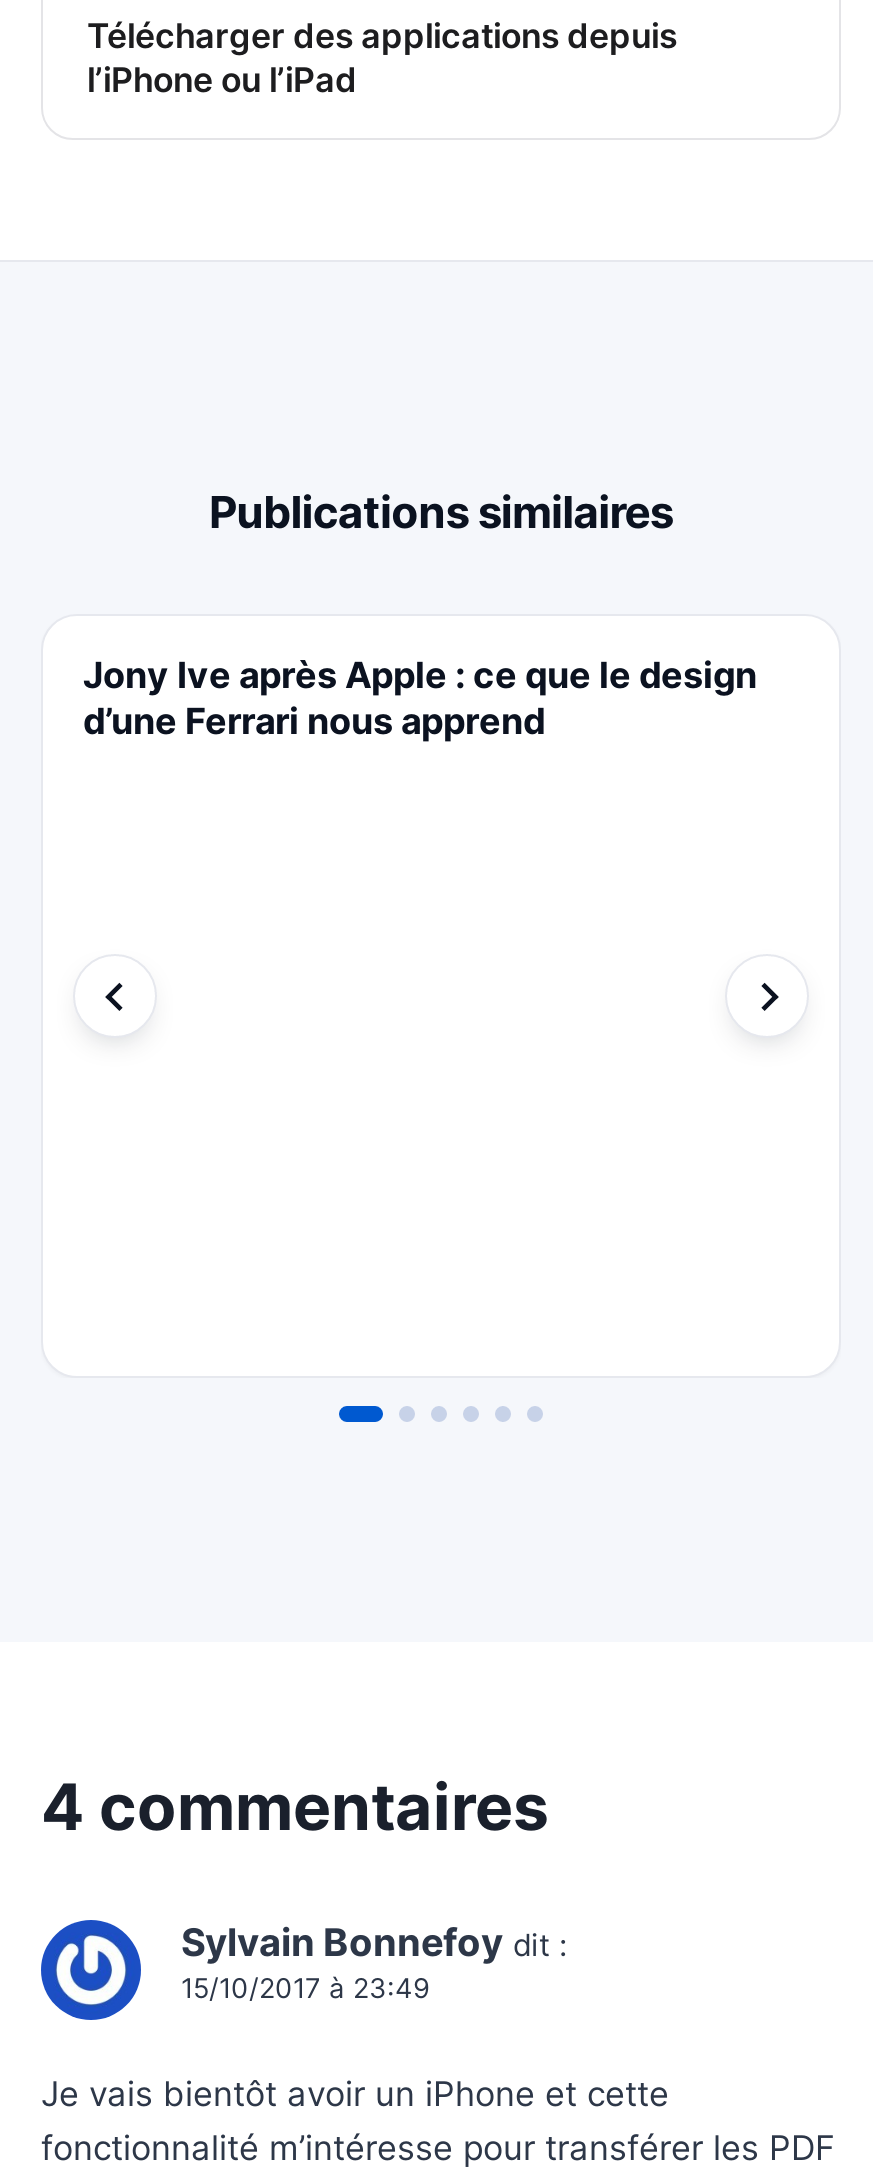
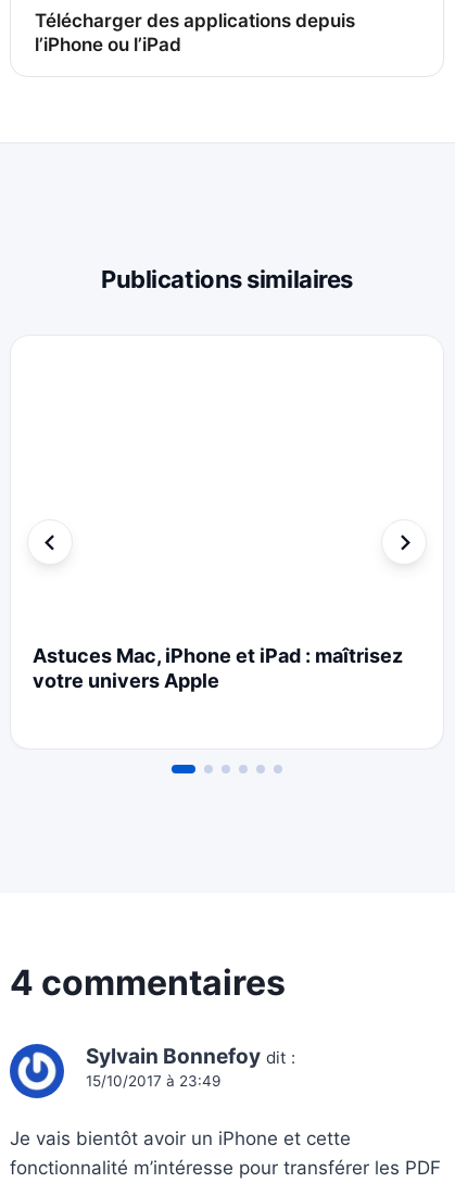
- Jony Ive après Apple : ce que le design
- d’une Ferrari nous apprend
+ Astuces Mac, iPhone et iPad : maîtrisez
+ votre univers Apple
